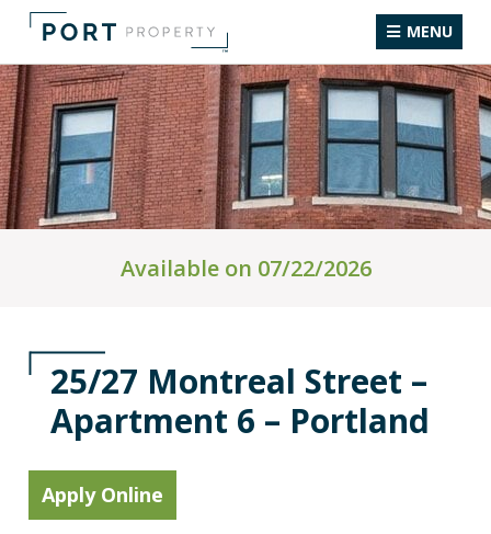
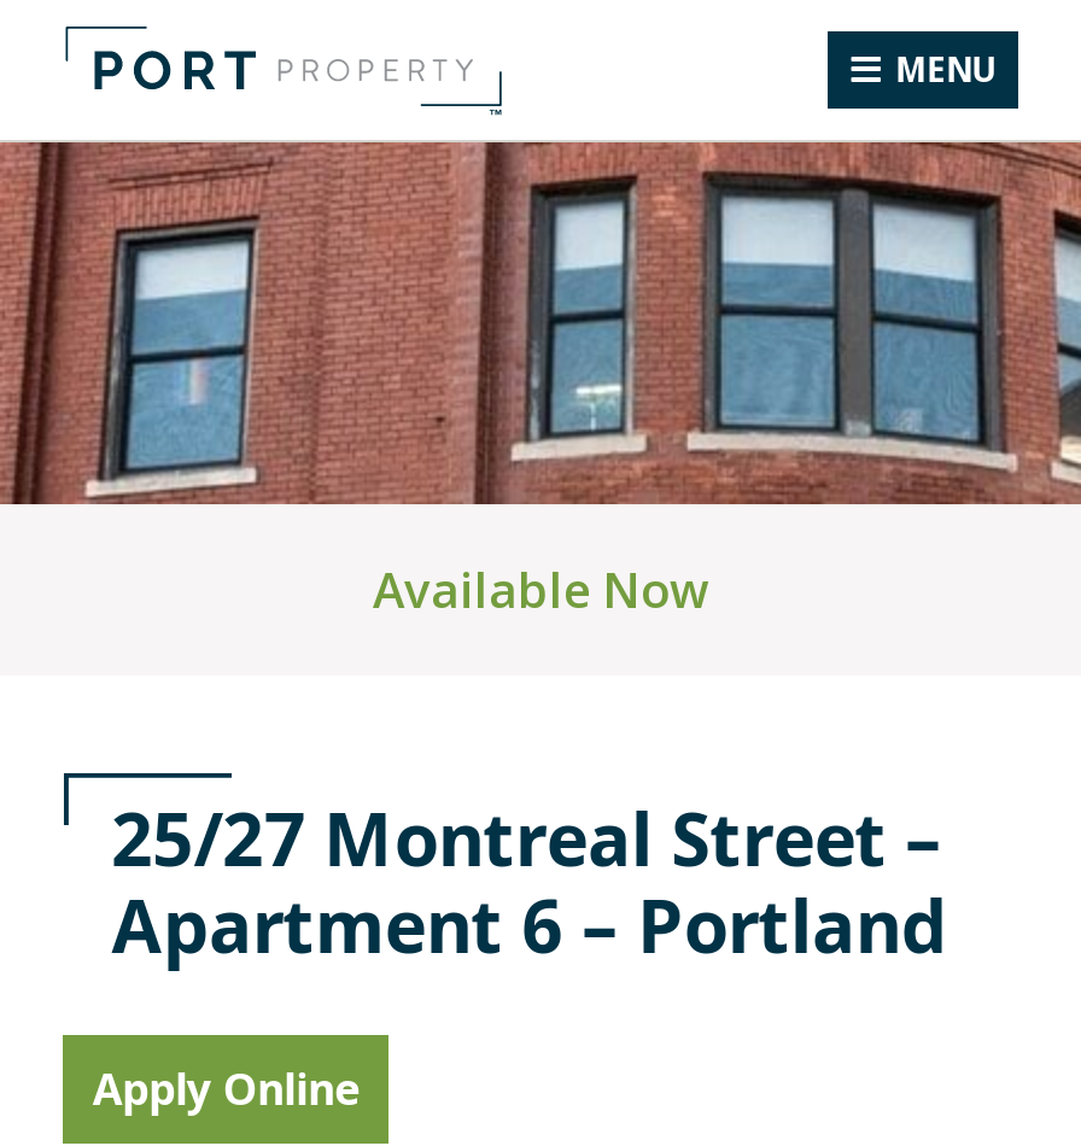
- Available on 07/22/2026
+ Available Now
